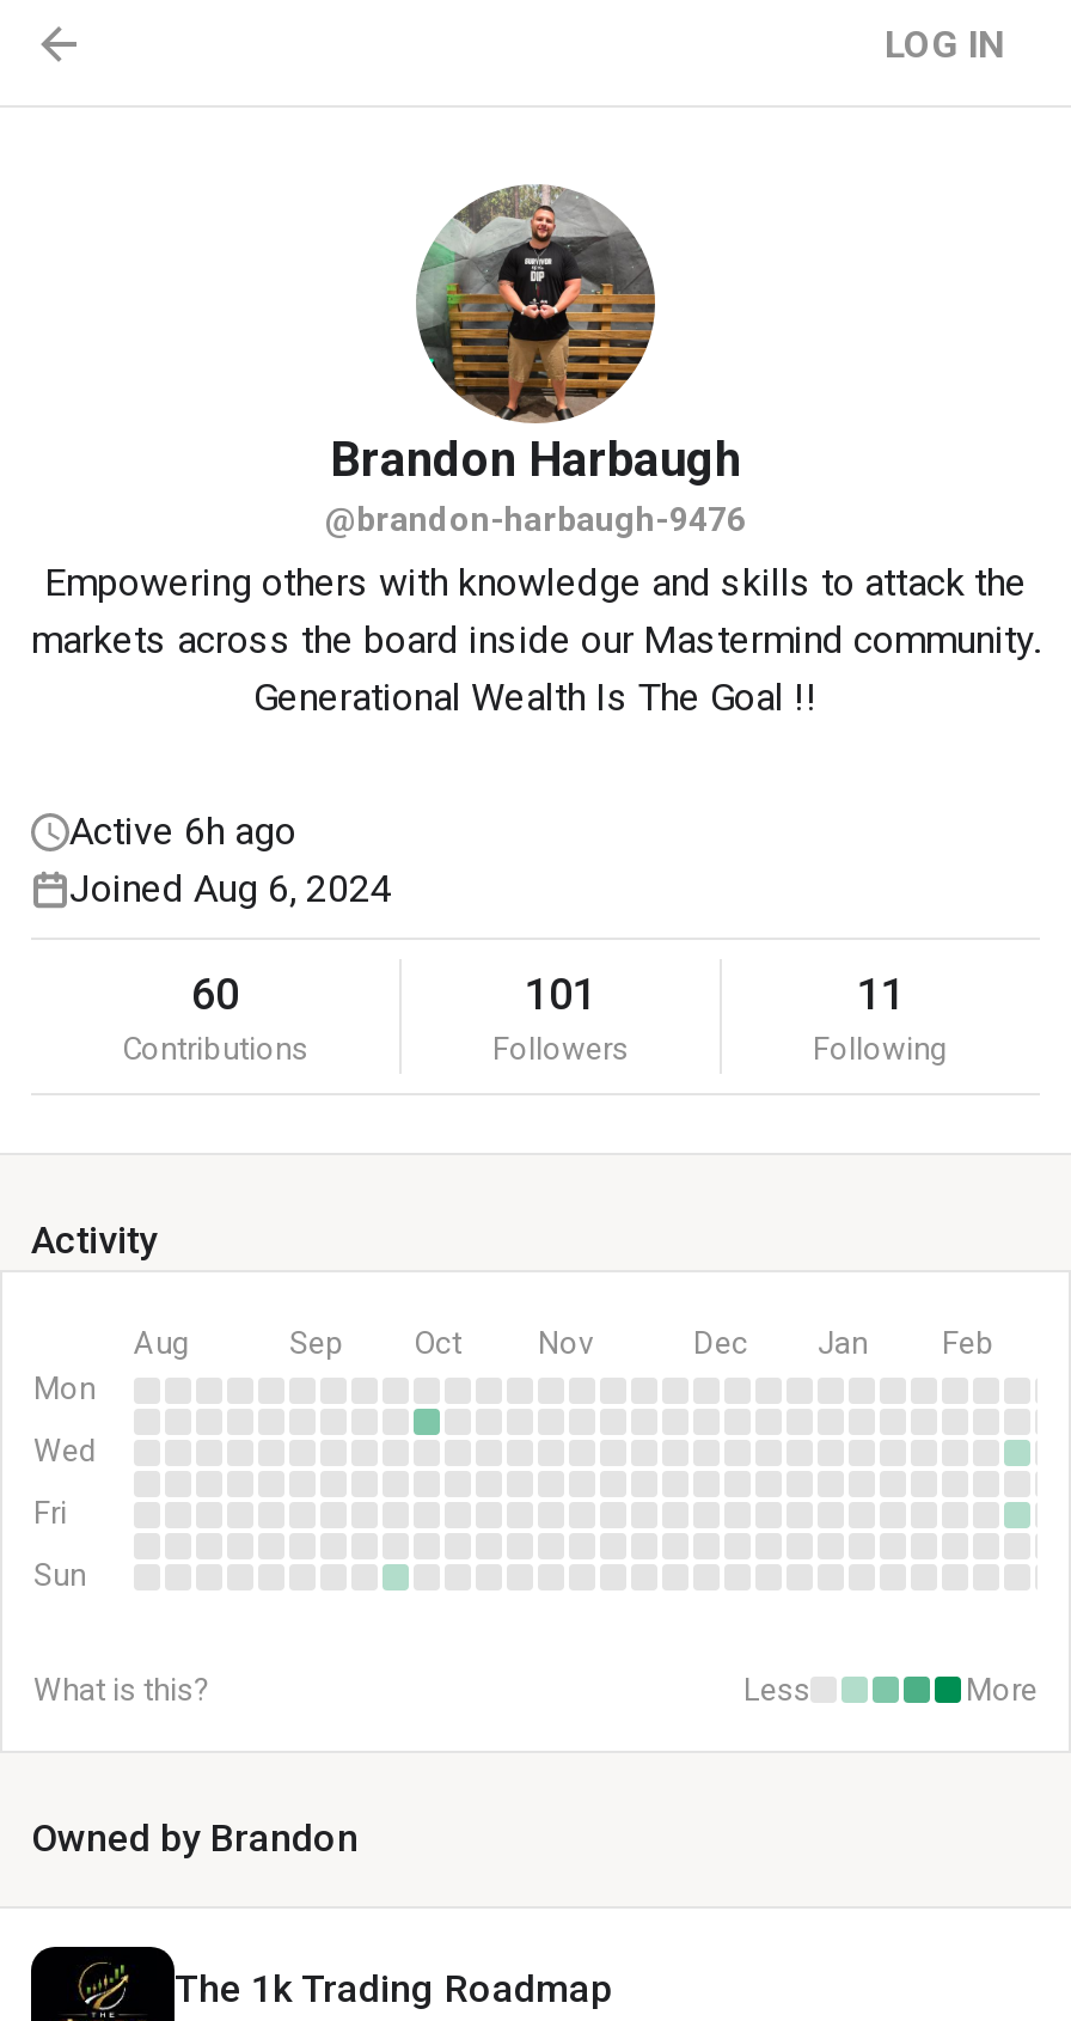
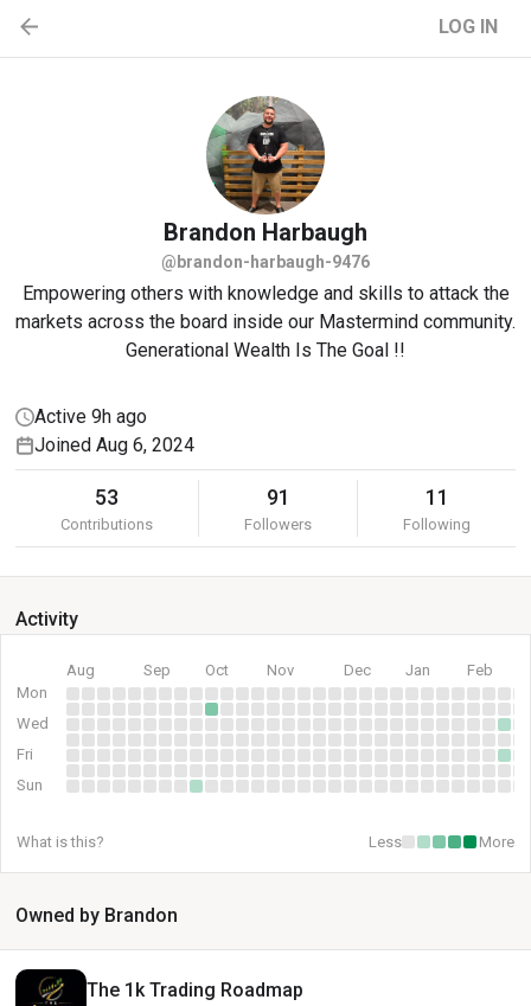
- Active 6h ago
+ Active 9h ago

- 60
+ 53

- 101
+ 91
